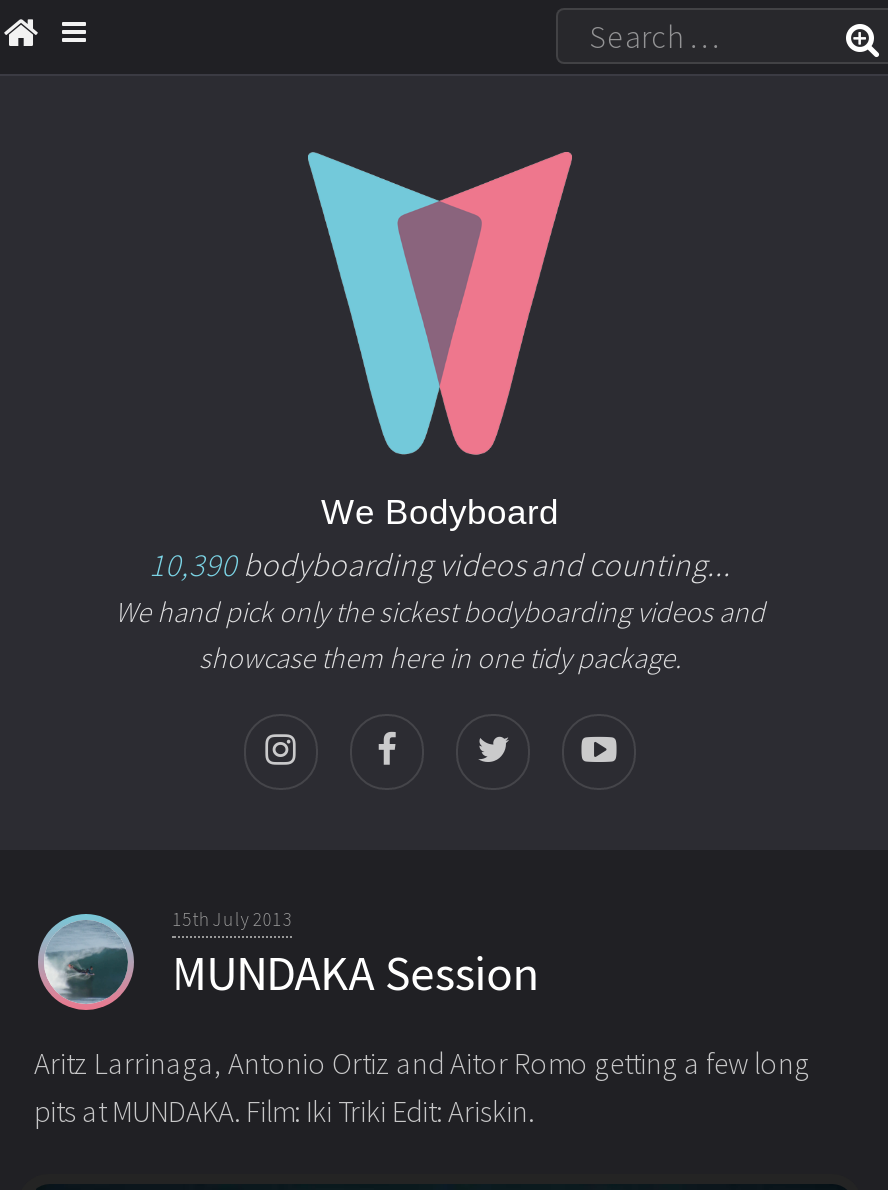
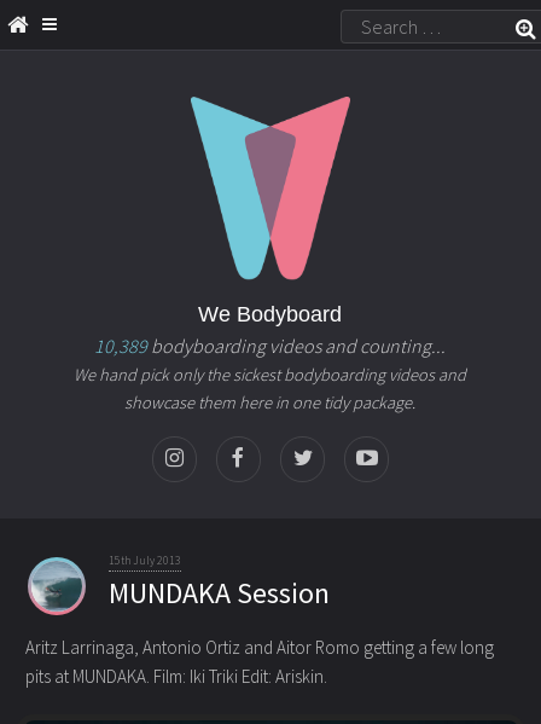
- 10,390 bodyboarding videos and counting...
+ 10,389 bodyboarding videos and counting...
